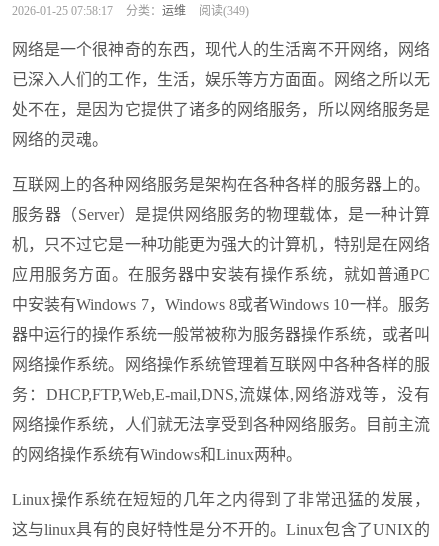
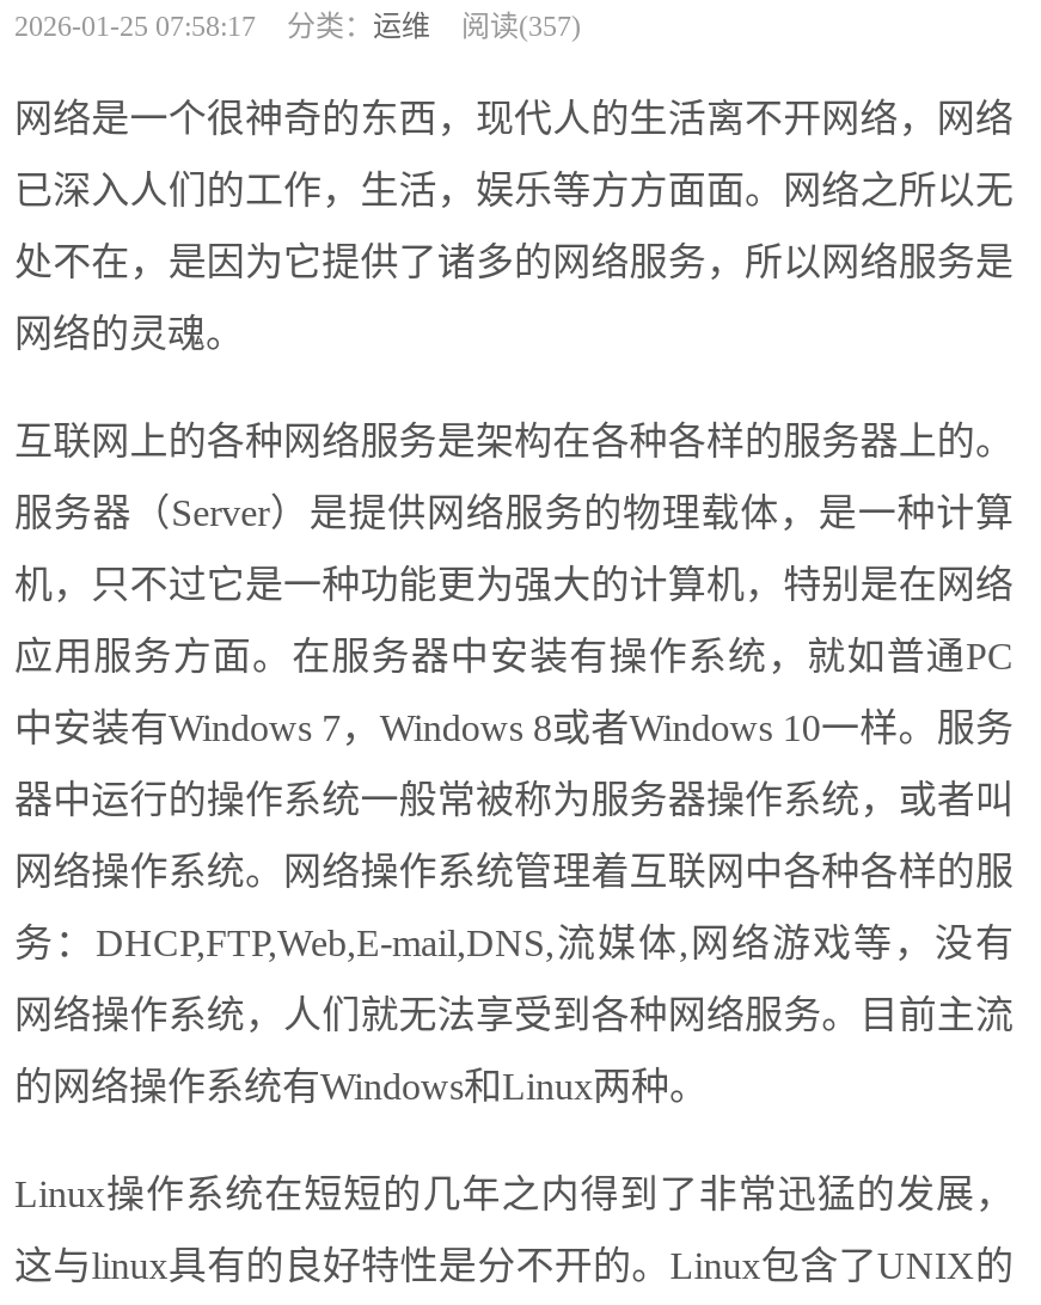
- 2026-01-25 07:58:17 分类：运维 阅读(349)
+ 2026-01-25 07:58:17 分类：运维 阅读(357)
